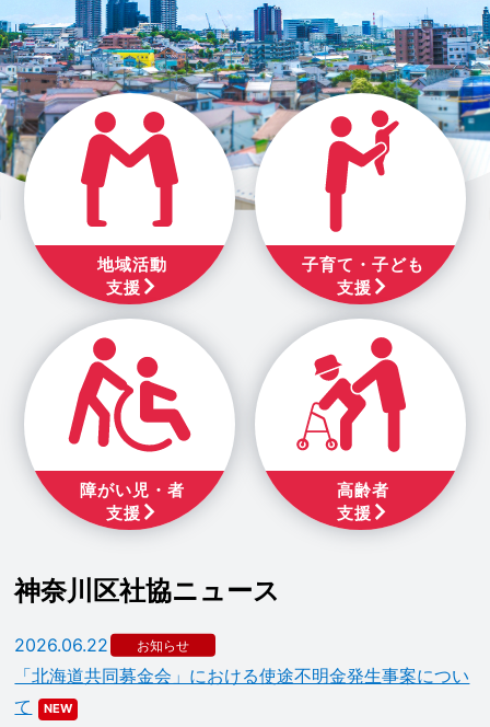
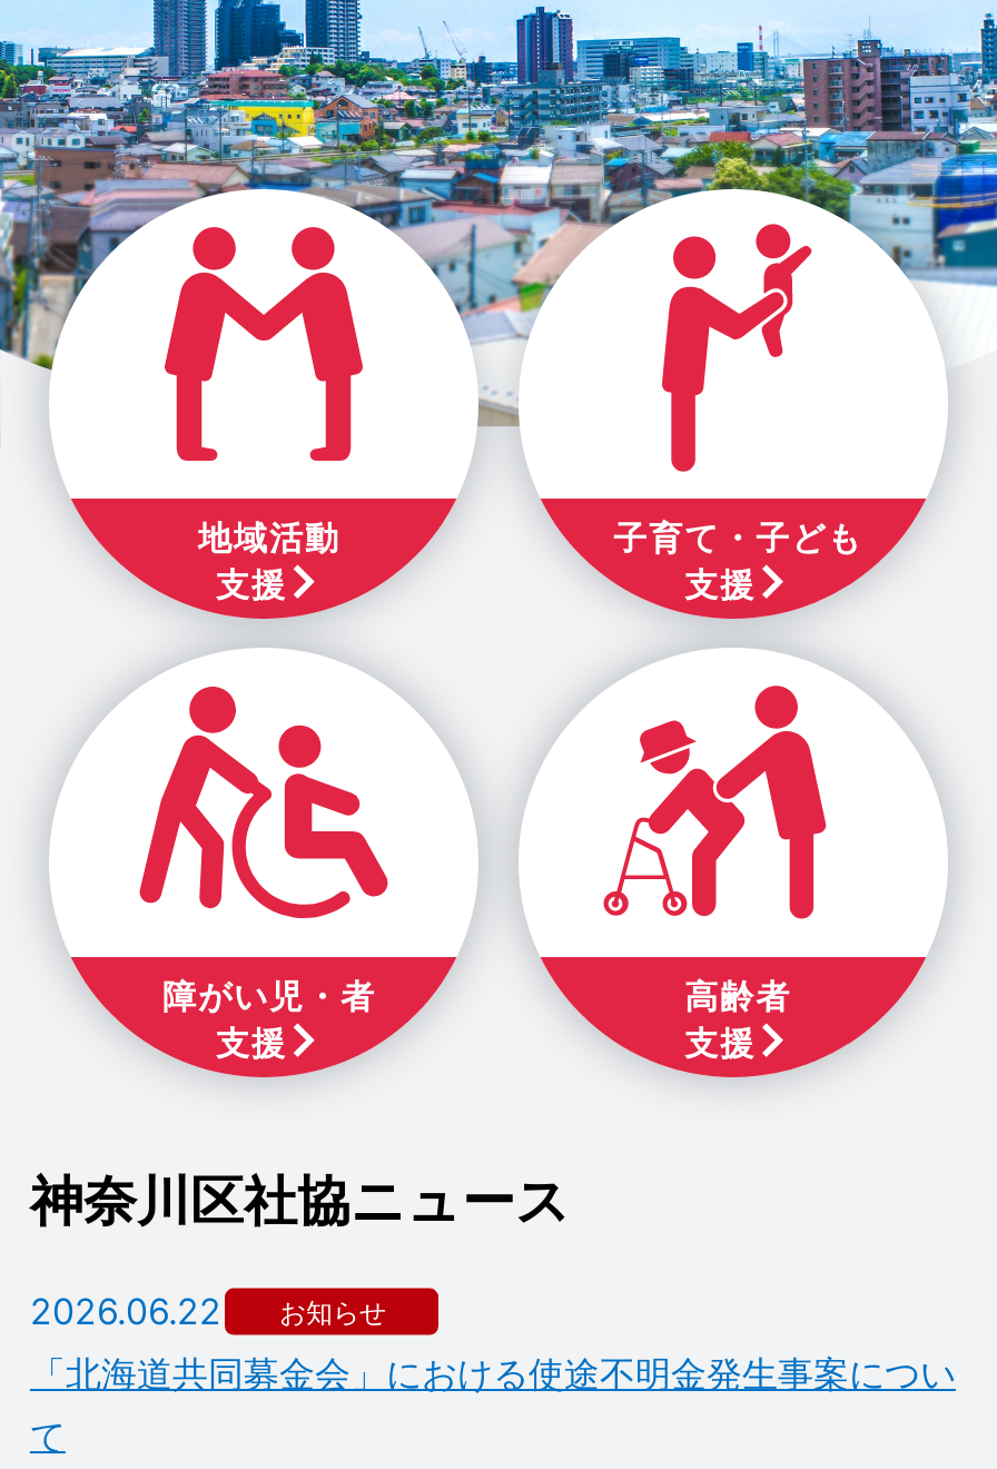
- NEW
